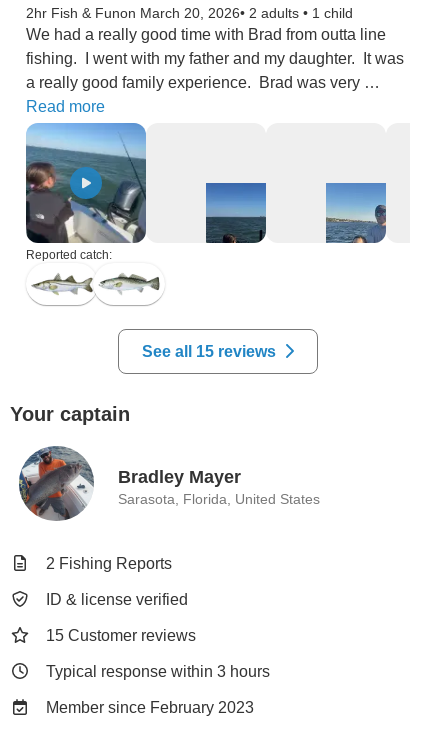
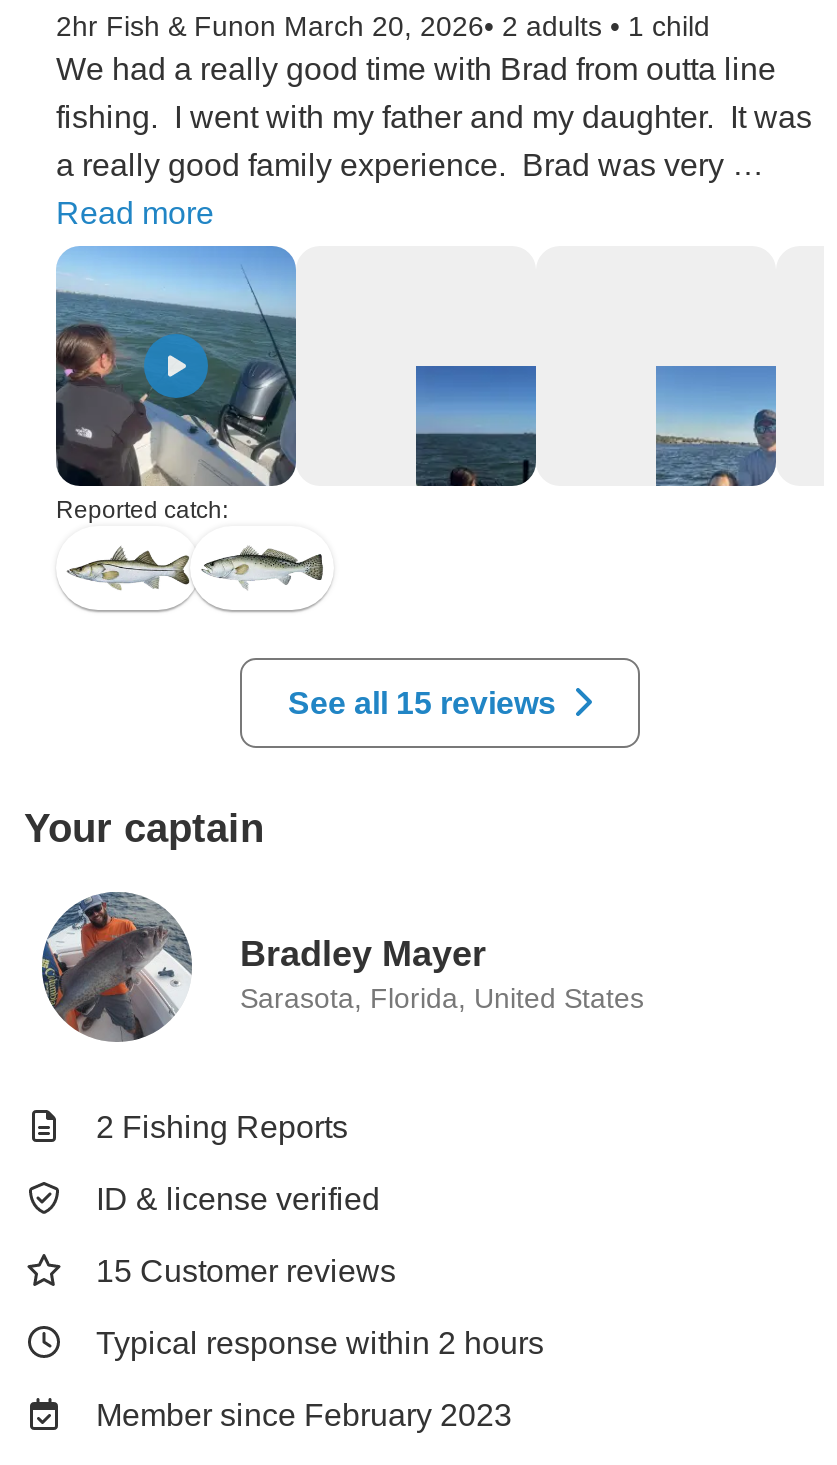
- Typical response within 3 hours
+ Typical response within 2 hours
